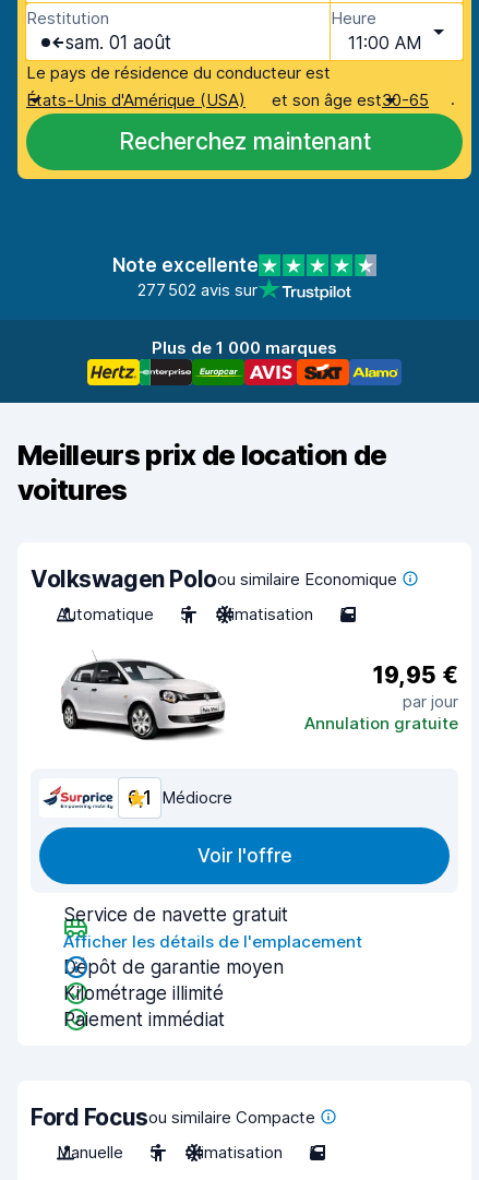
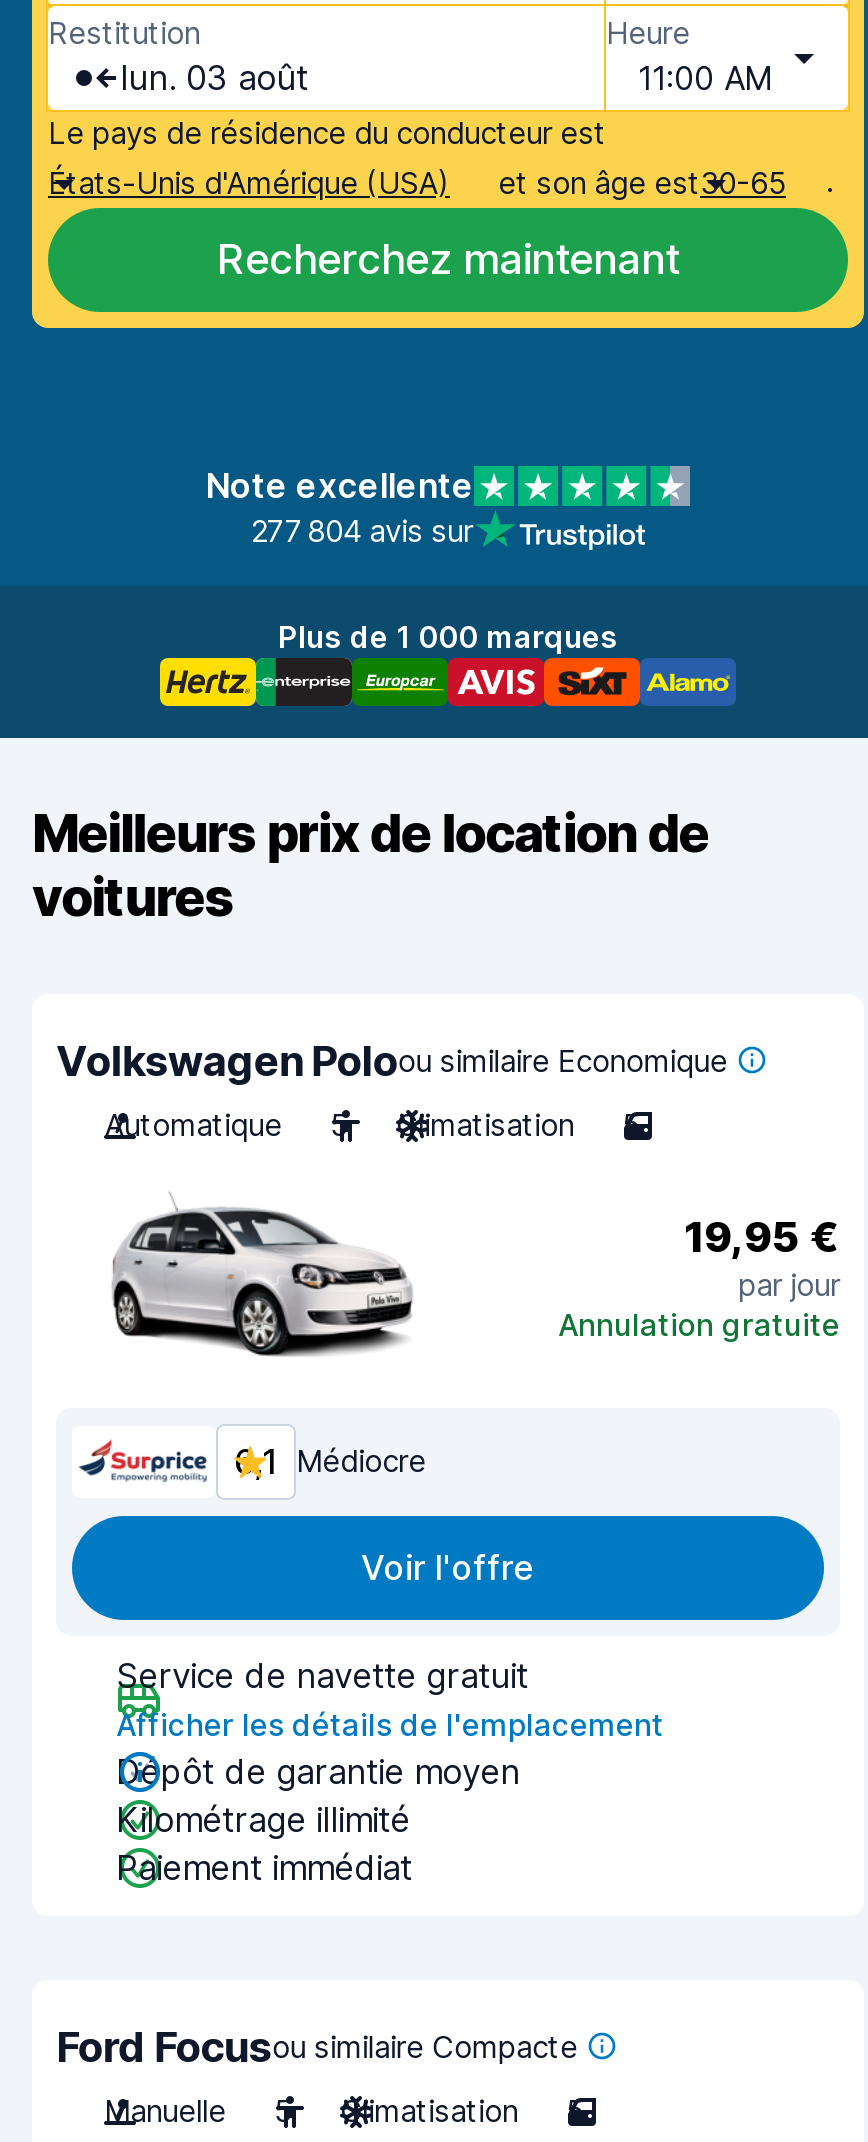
- sam. 01 août
+ lun. 03 août

- 277 502 avis sur
+ 277 804 avis sur
